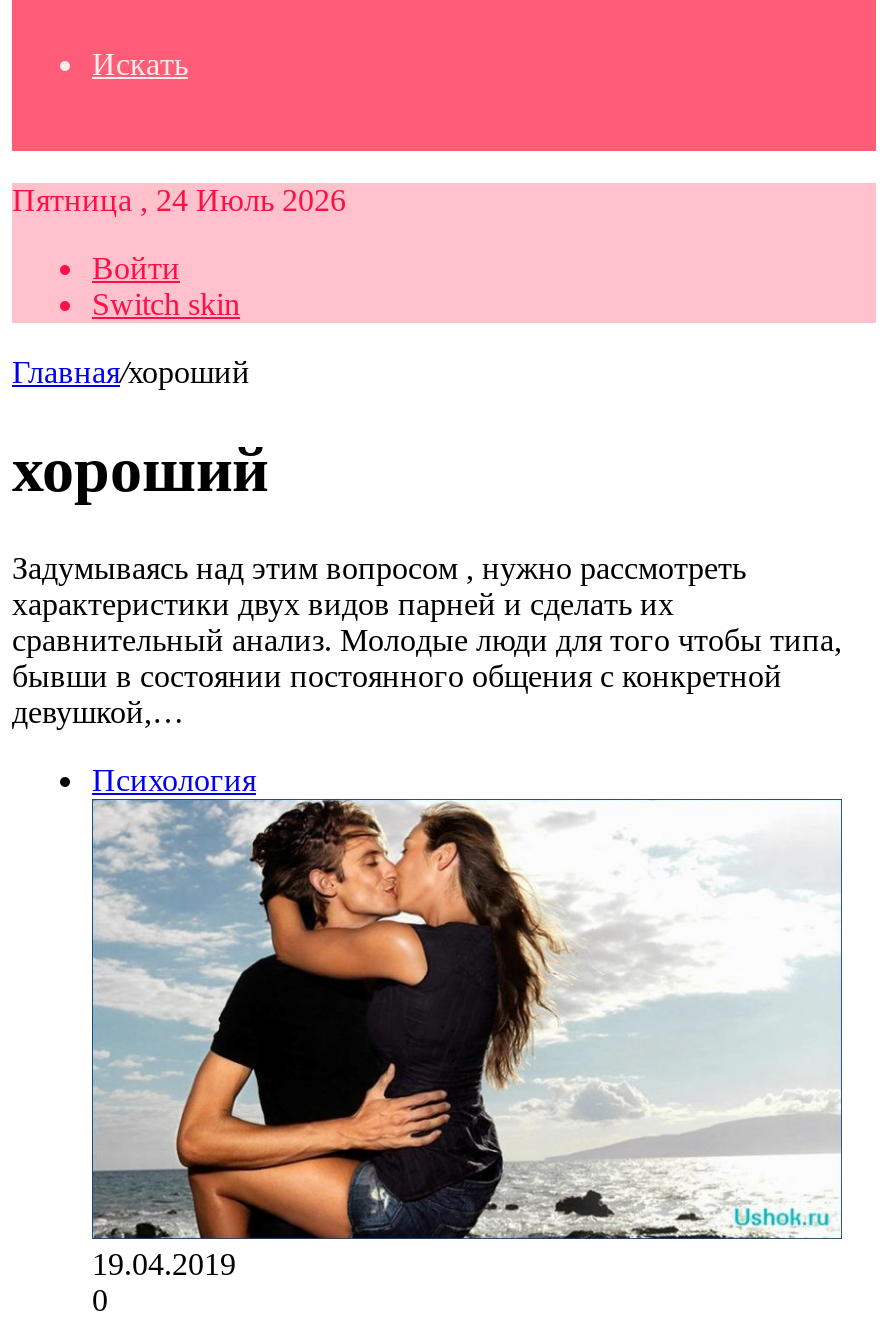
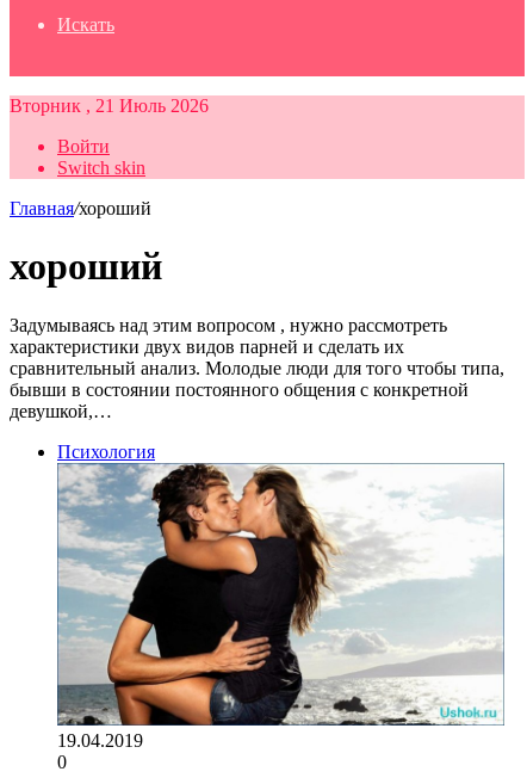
- Пятница , 24 Июль 2026
+ Вторник , 21 Июль 2026
